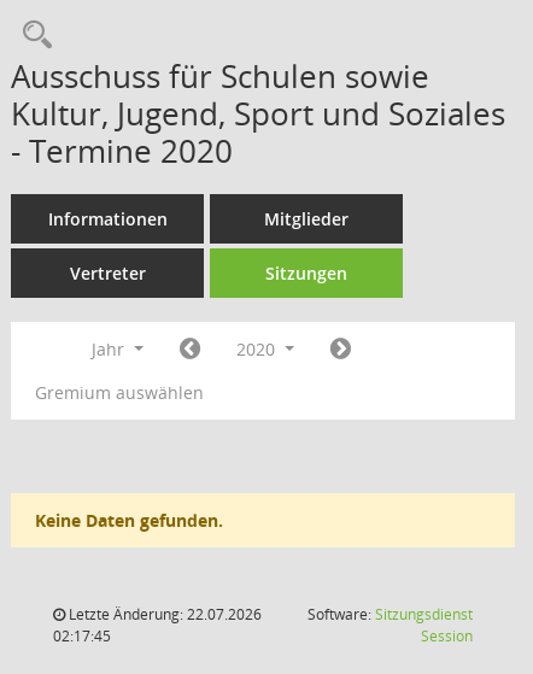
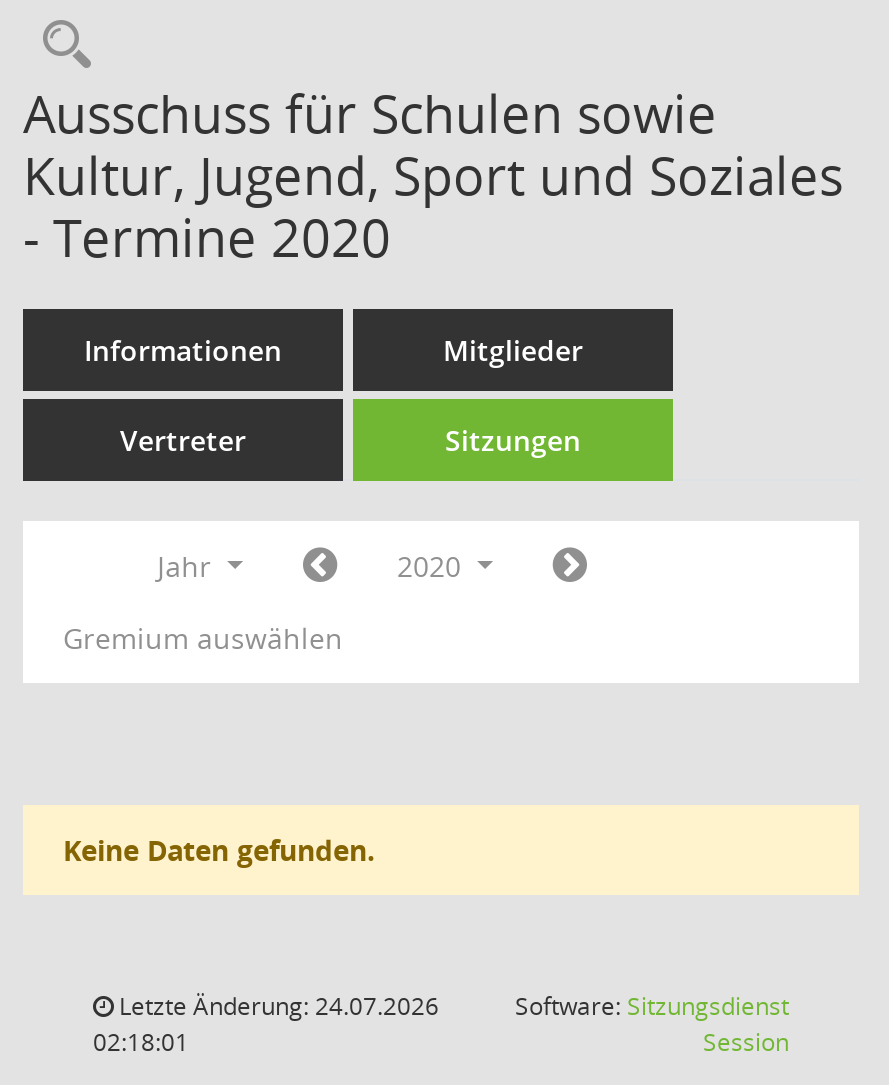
- Letzte Änderung: 22.07.2026
+ Letzte Änderung: 24.07.2026

- 02:17:45
+ 02:18:01
